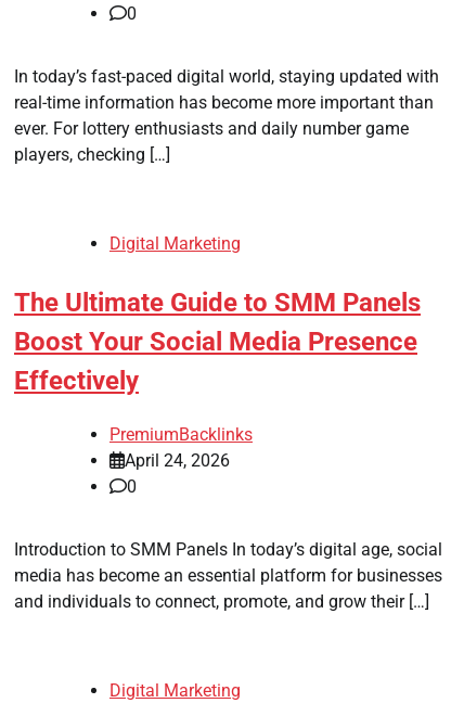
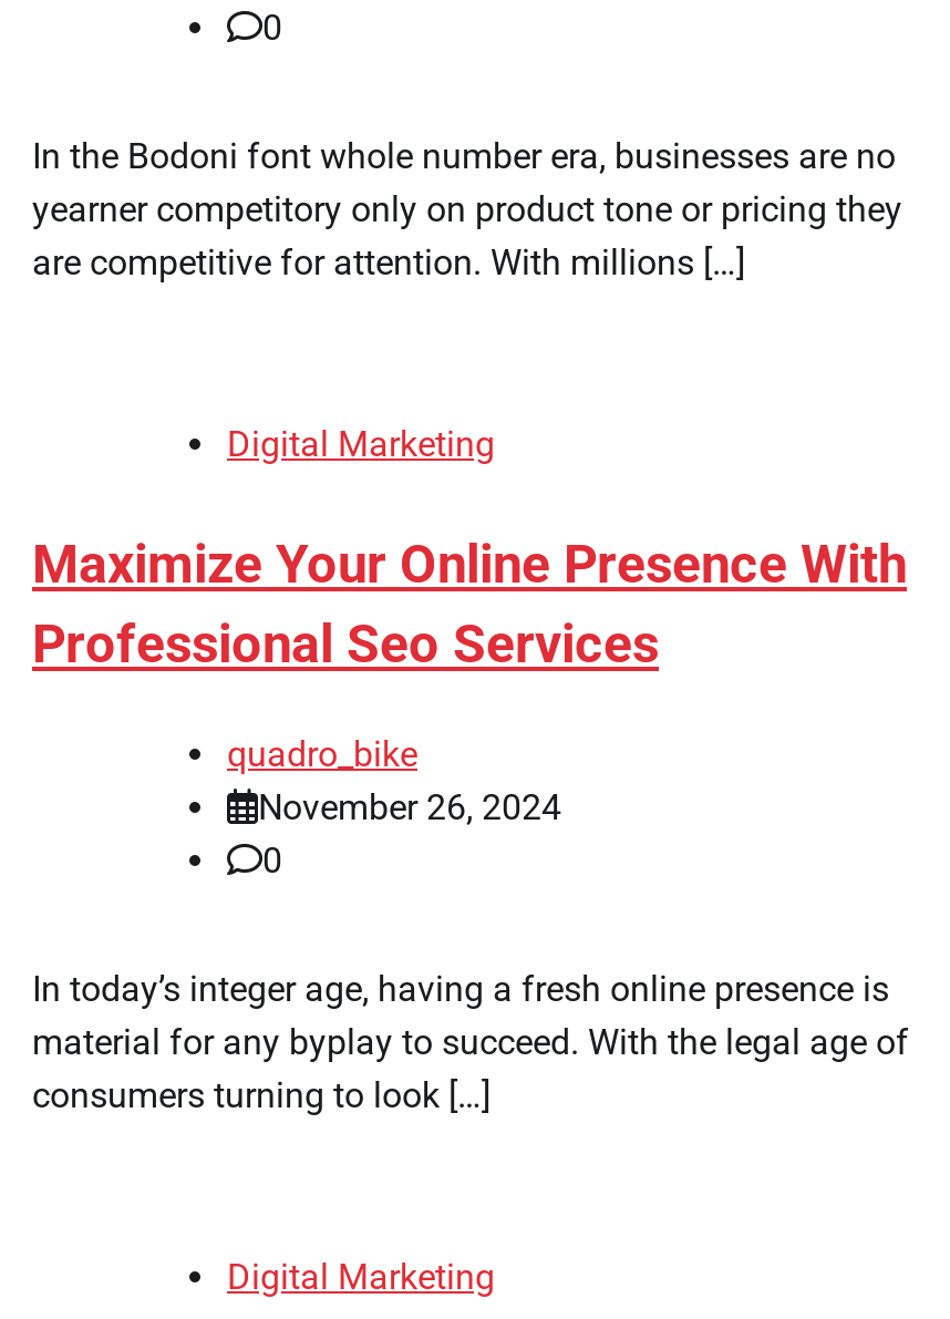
- In today’s fast-paced digital world, staying updated with
- real-time information has become more important than
- ever. For lottery enthusiasts and daily number game
- players, checking […]
+ In the Bodoni font whole number era, businesses are no
+ yearner competitory only on product tone or pricing they
+ are competitive for attention. With millions […]

- The Ultimate Guide to SMM Panels
- Boost Your Social Media Presence
- Effectively
+ Maximize Your Online Presence With
+ Professional Seo Services

- PremiumBacklinks
- April 24, 2026
+ quadro_bike
+ November 26, 2024

- Introduction to SMM Panels In today’s digital age, social
- media has become an essential platform for businesses
- and individuals to connect, promote, and grow their […]
+ In today’s integer age, having a fresh online presence is
+ material for any byplay to succeed. With the legal age of
+ consumers turning to look […]
